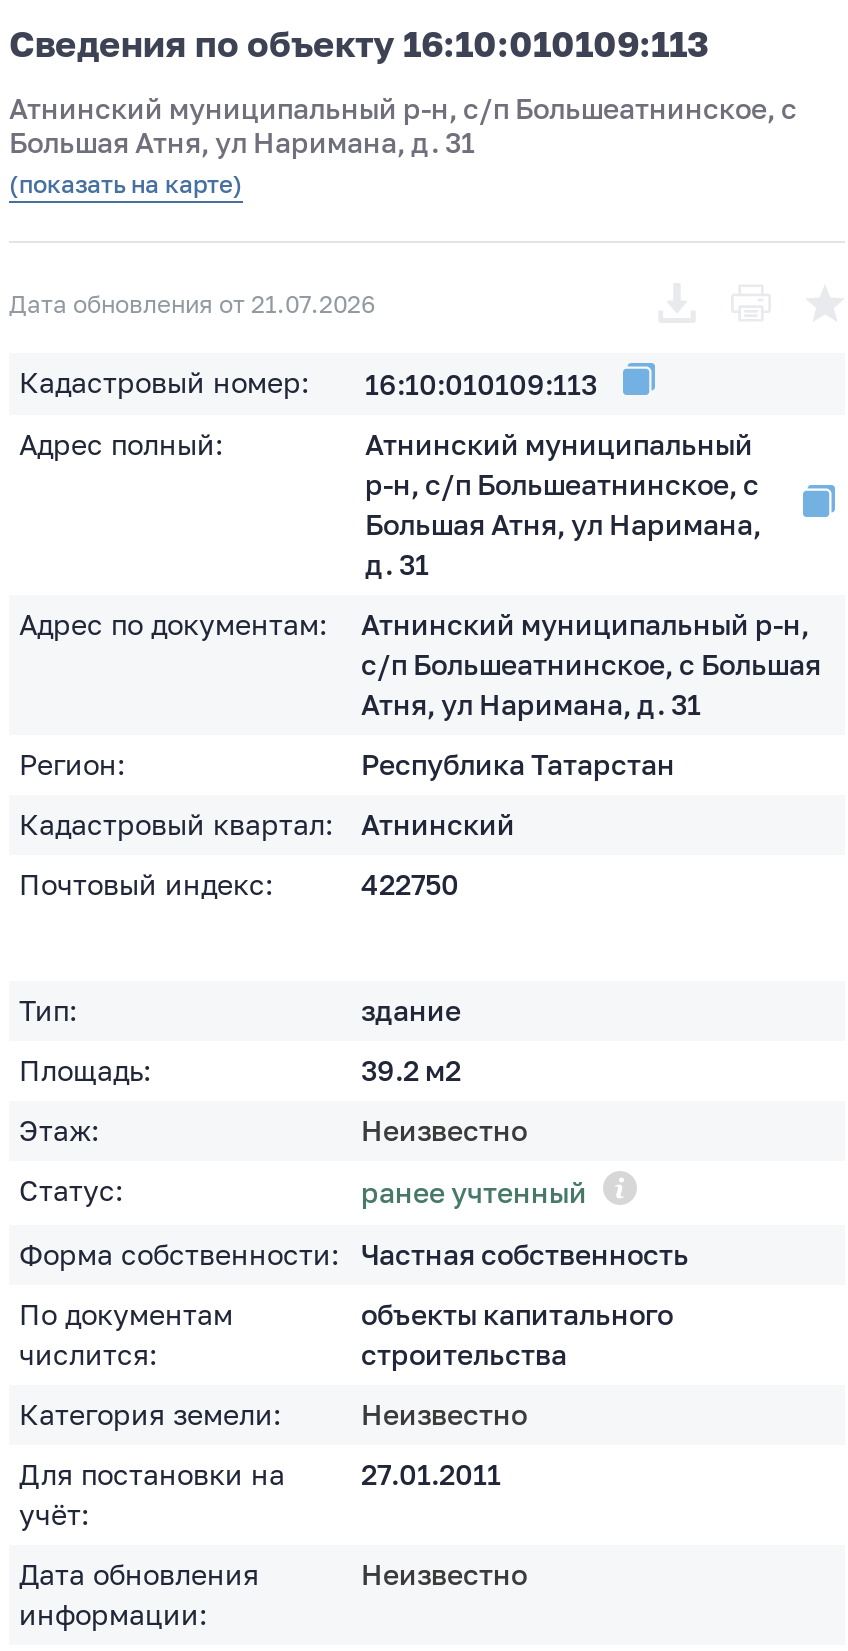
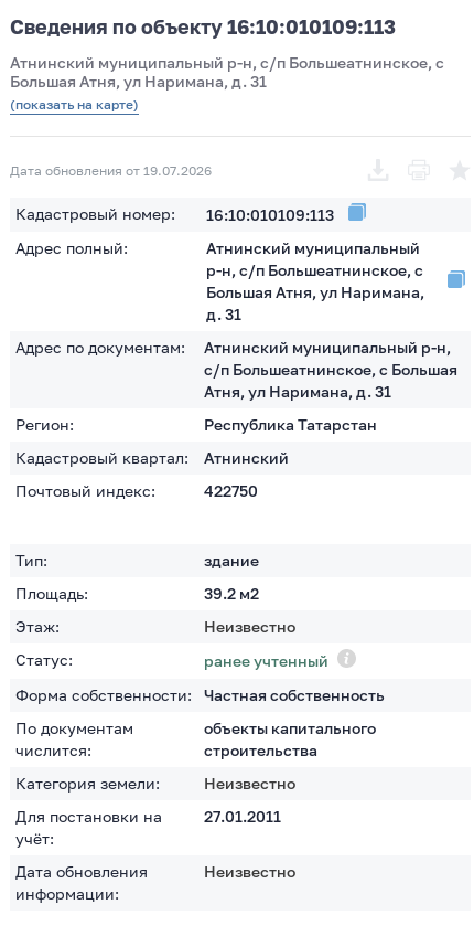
- Дата обновления от 21.07.2026
+ Дата обновления от 19.07.2026
